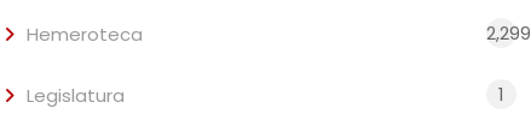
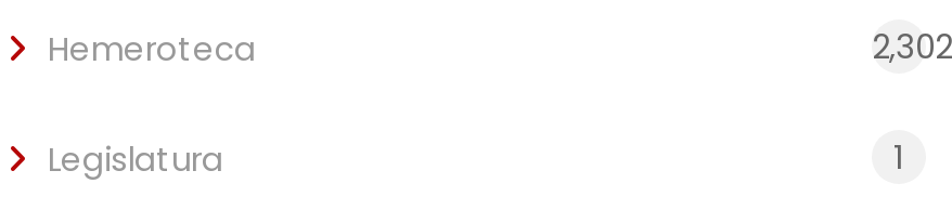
- 2,299
+ 2,302
